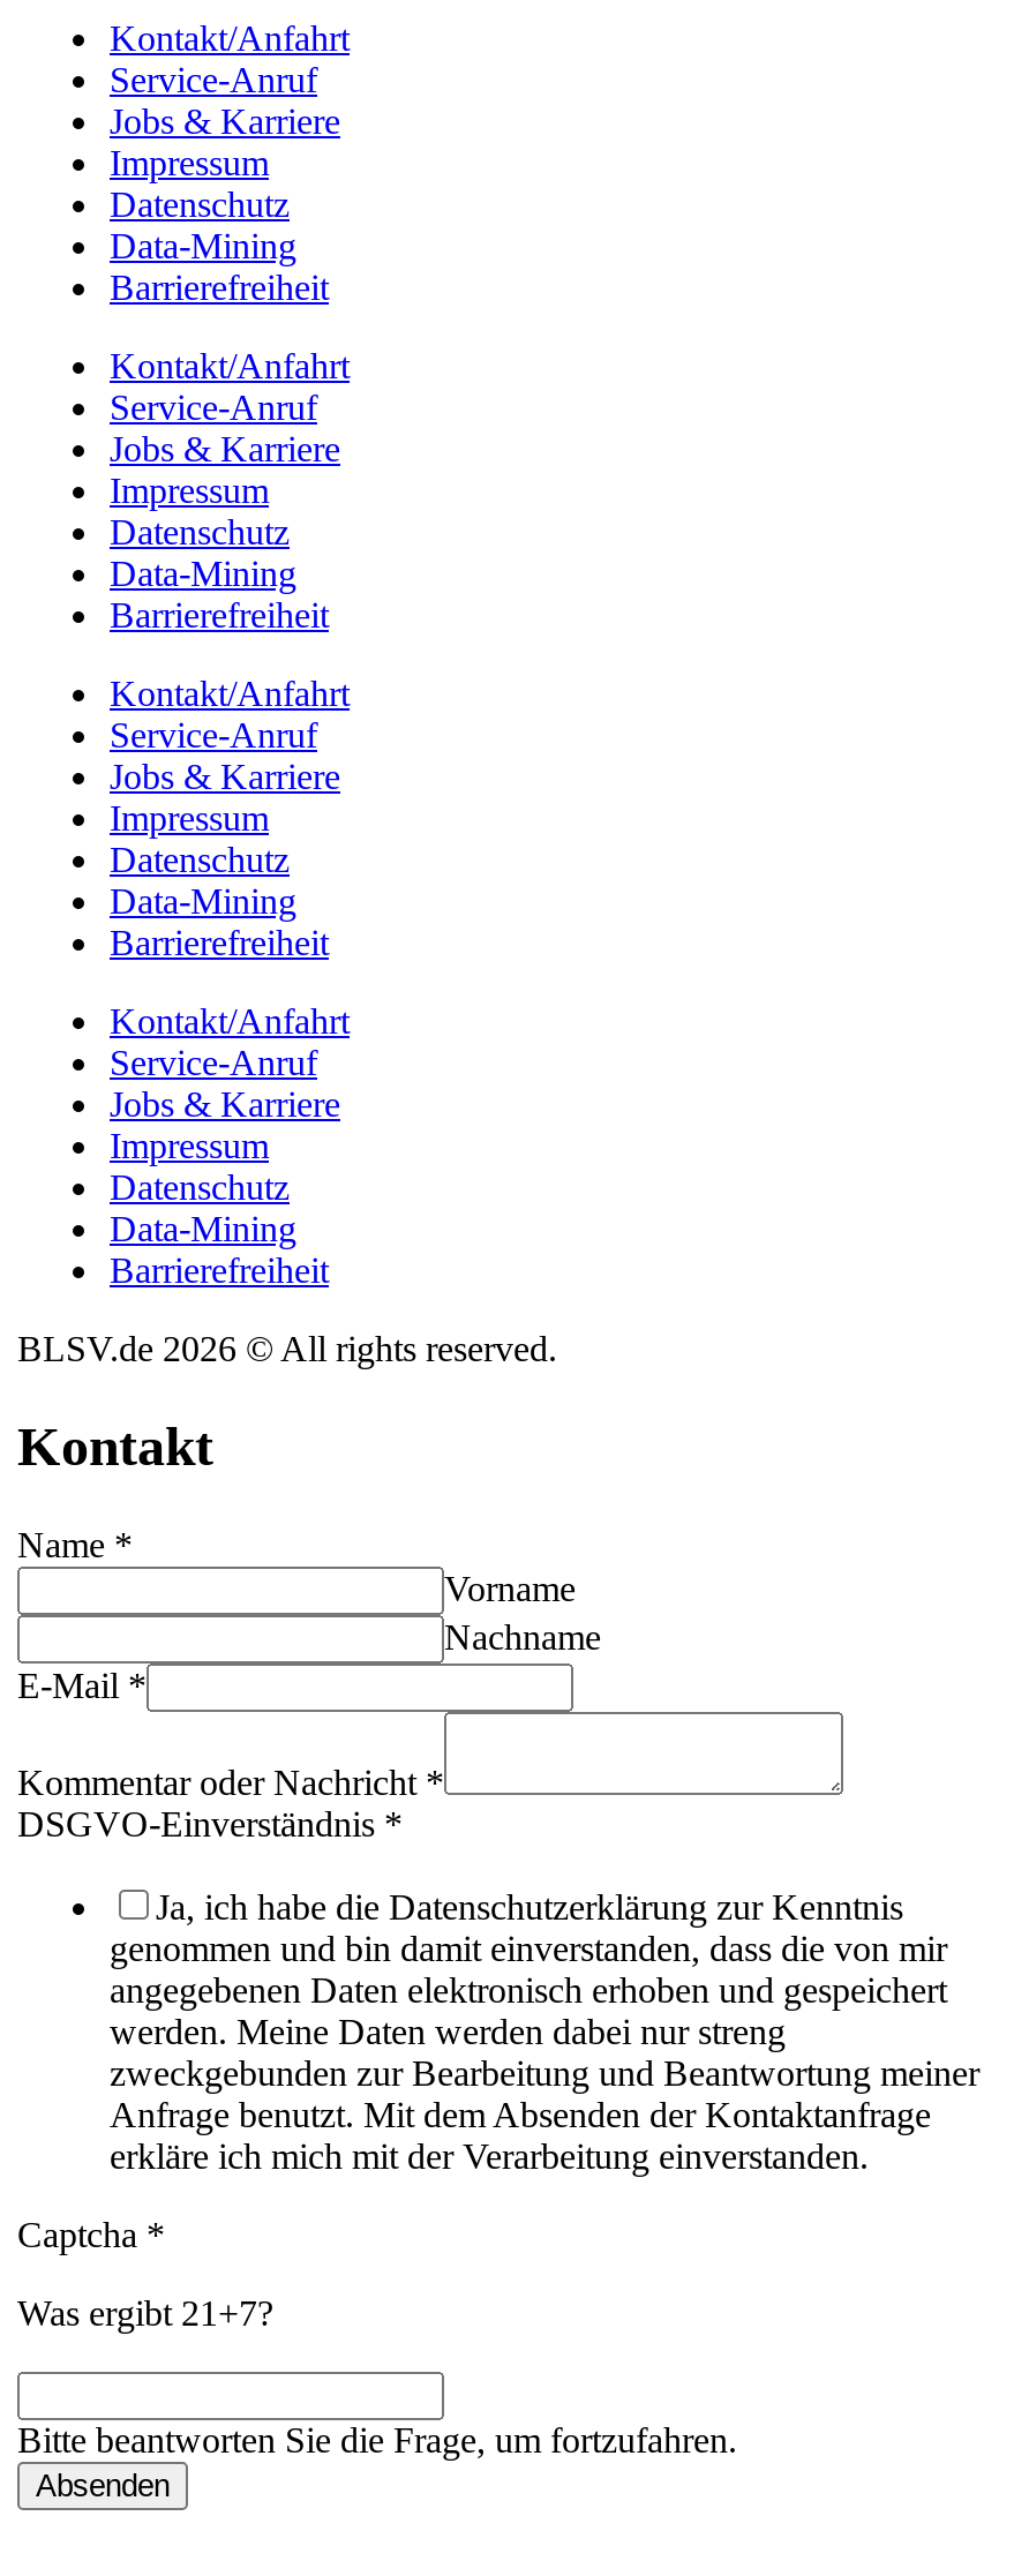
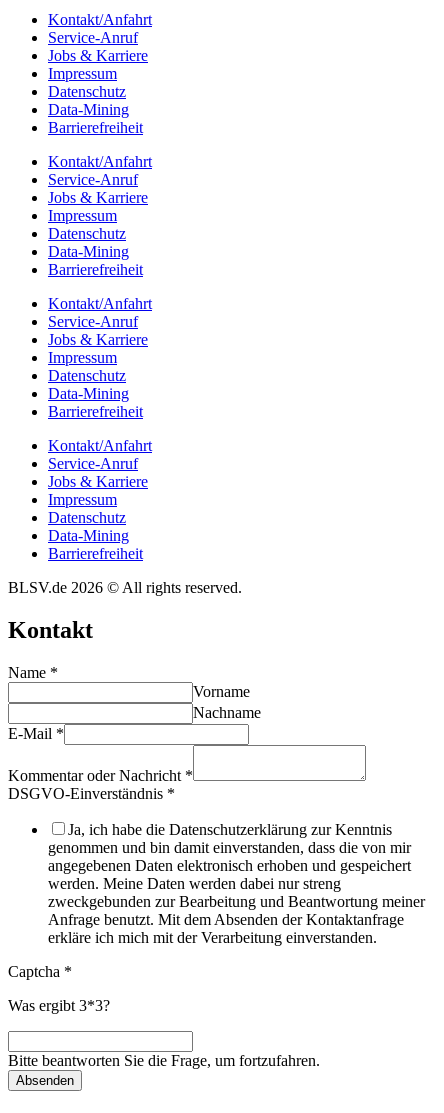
- Was ergibt 21+7?
+ Was ergibt 3*3?
